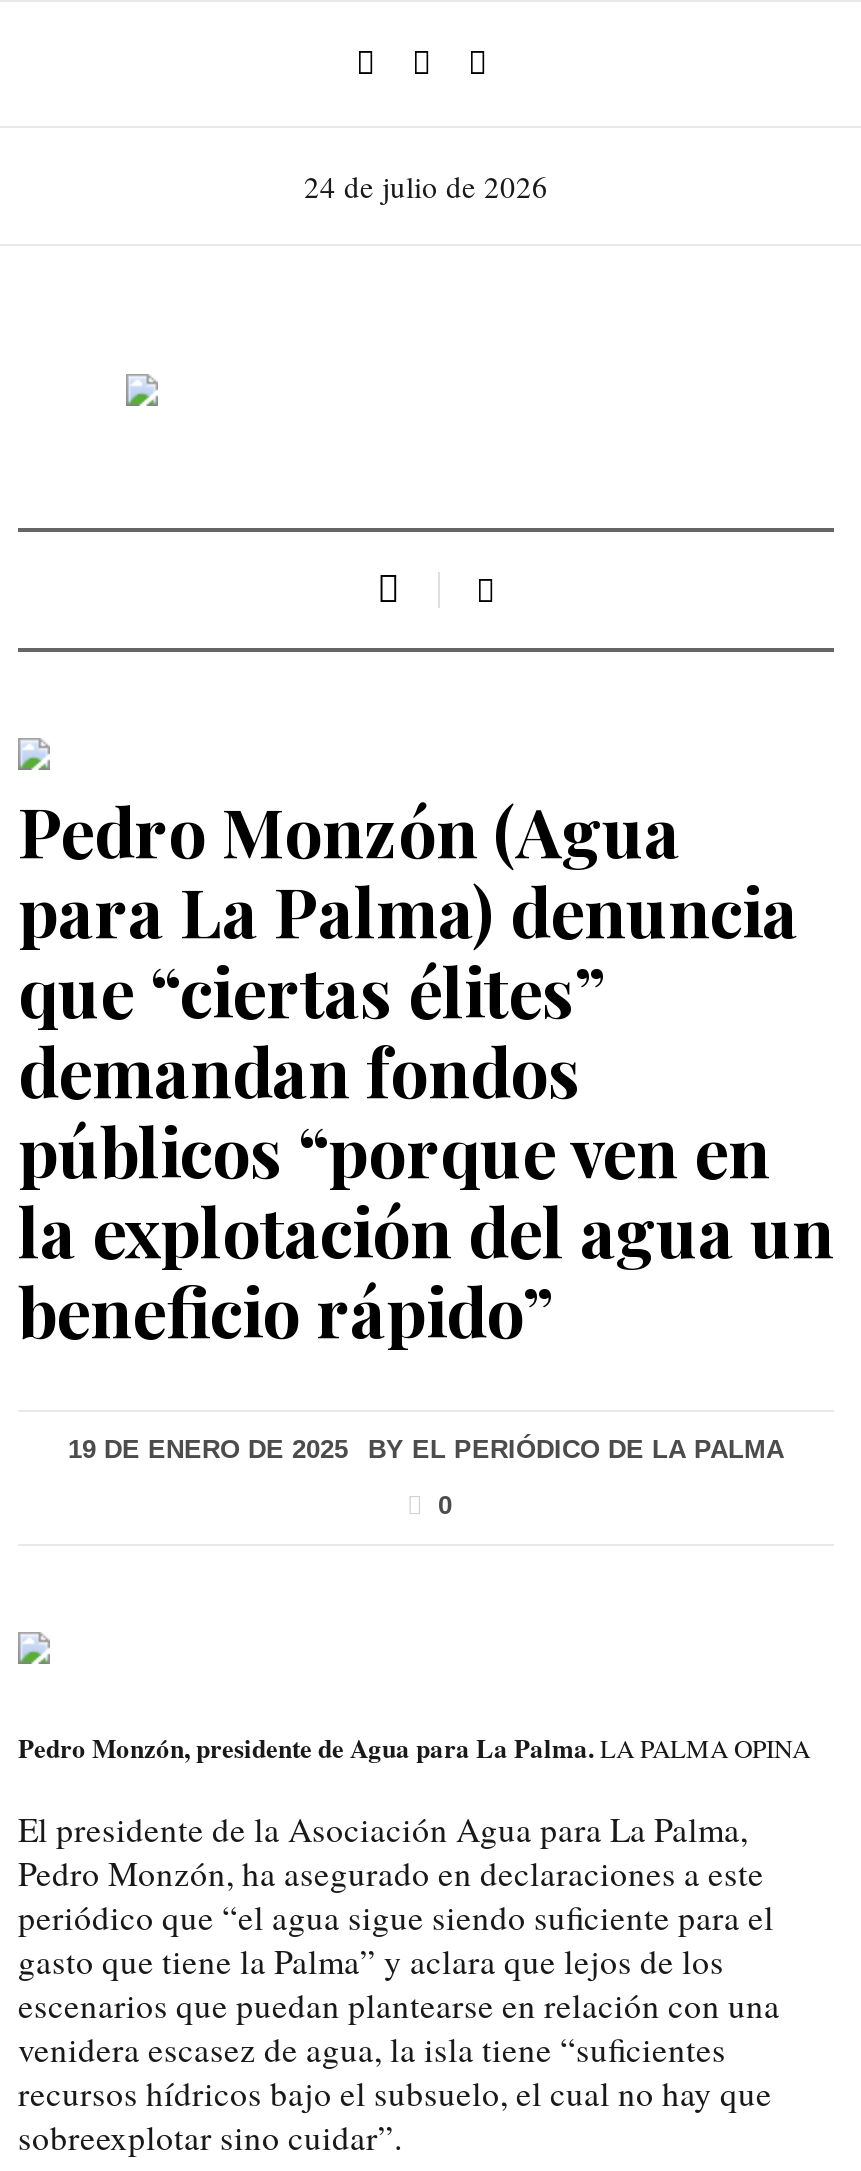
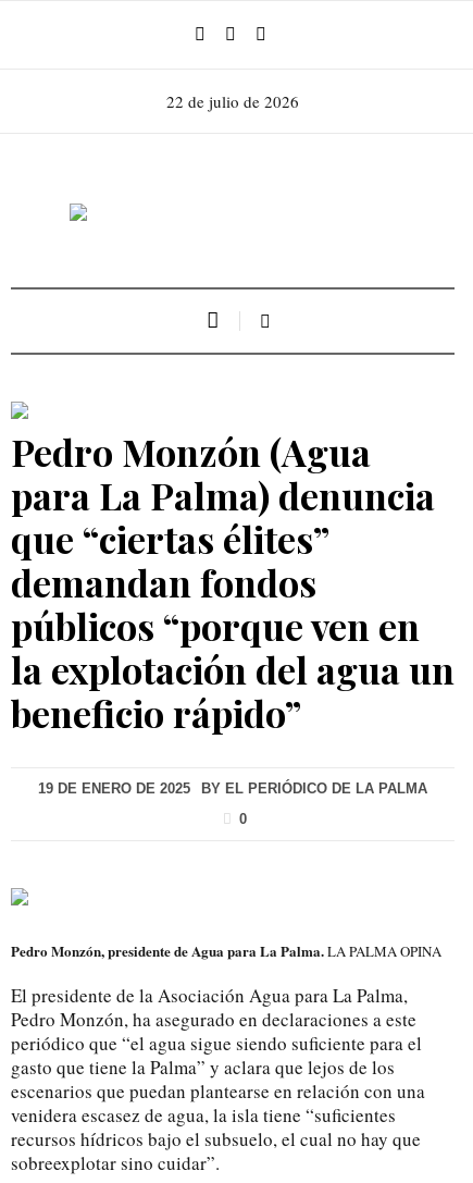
- 24 de julio de 2026
+ 22 de julio de 2026
